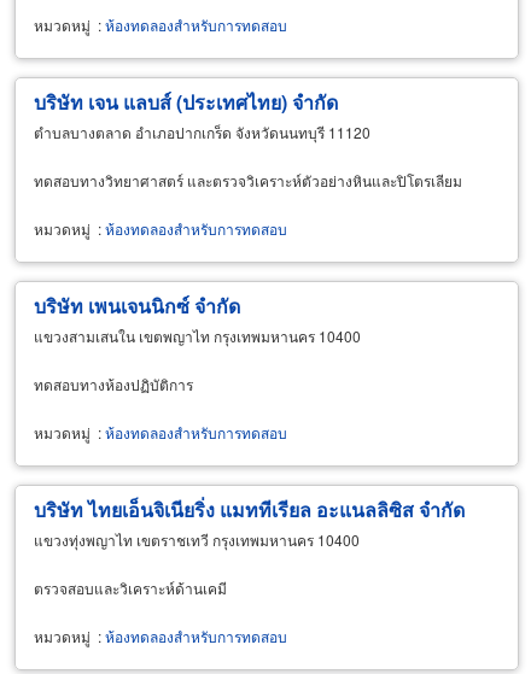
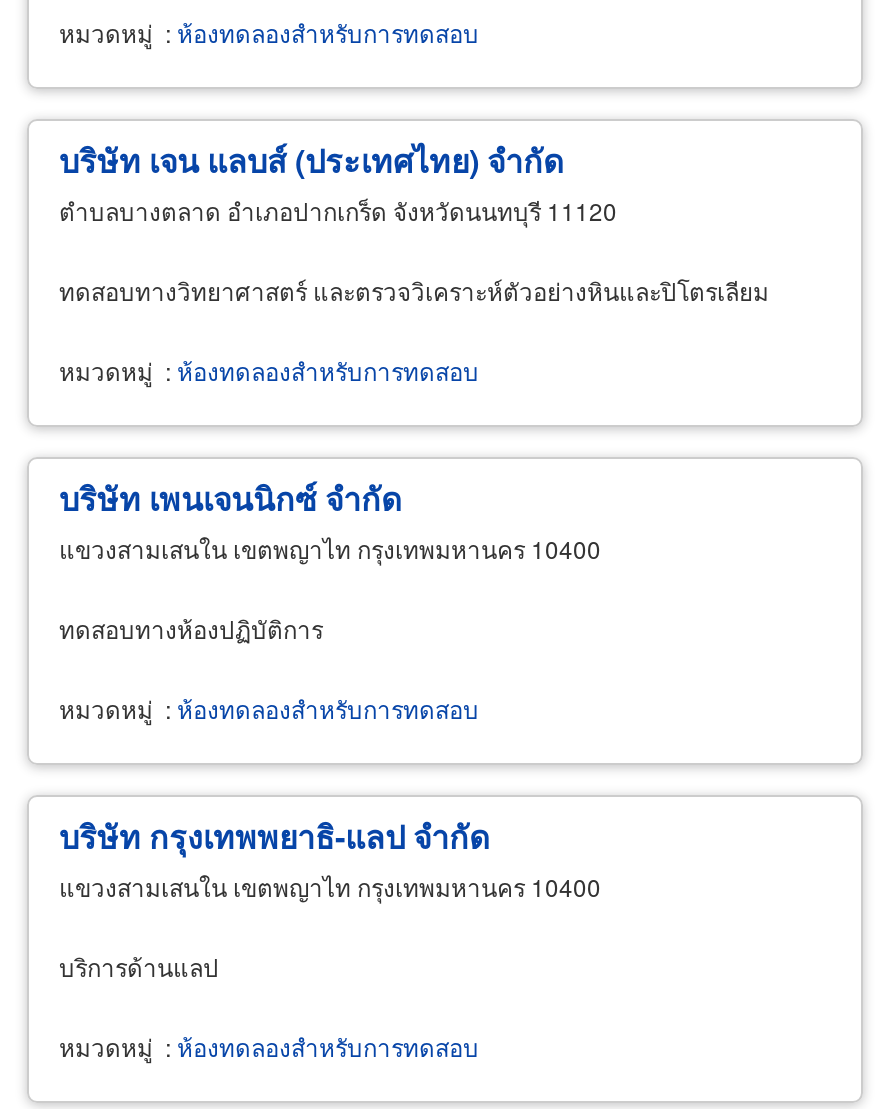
- บริษัท ไทยเอ็นจิเนียริ่ง แมททีเรียล อะแนลลิซิส จำกัด
- แขวงทุ่งพญาไท เขตราชเทวี กรุงเทพมหานคร 10400
+ บริษัท กรุงเทพพยาธิ-แลป จำกัด
+ แขวงสามเสนใน เขตพญาไท กรุงเทพมหานคร 10400

- ตรวจสอบและวิเคราะห์ด้านเคมี
+ บริการด้านแลป
